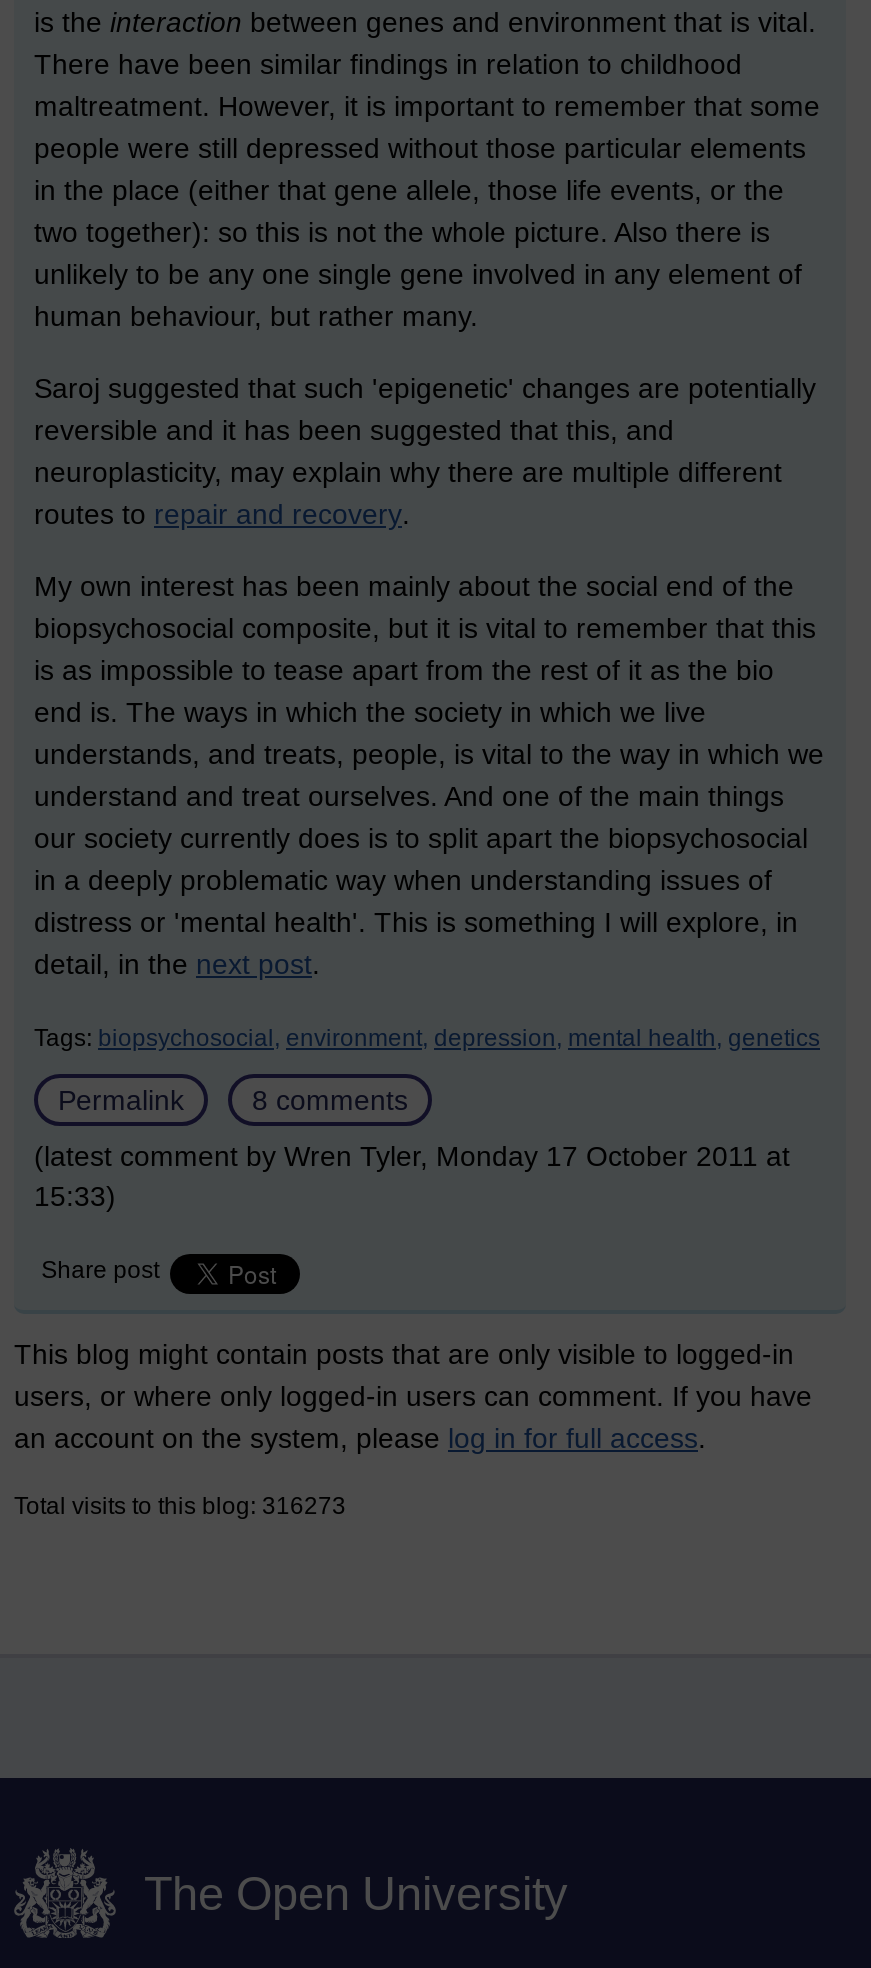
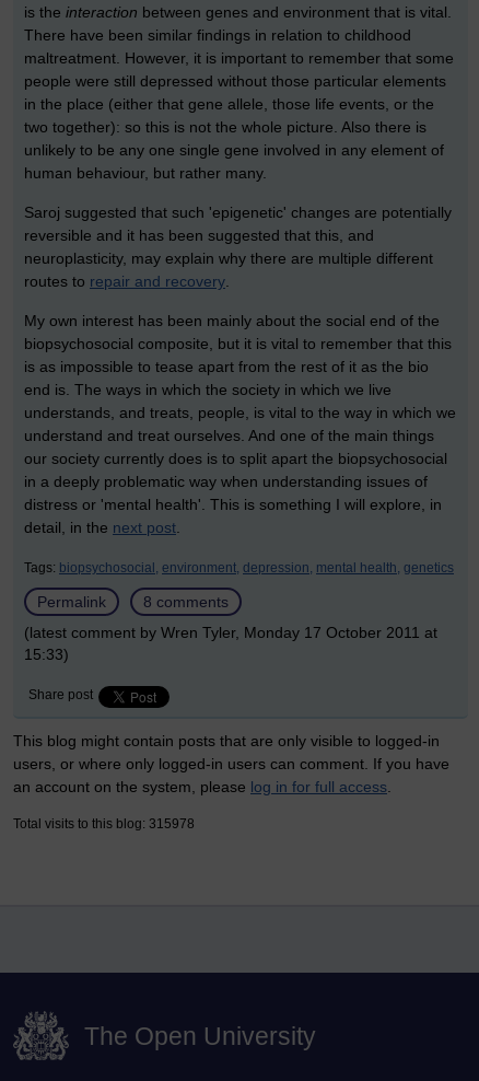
- Total visits to this blog: 316273
+ Total visits to this blog: 315978
